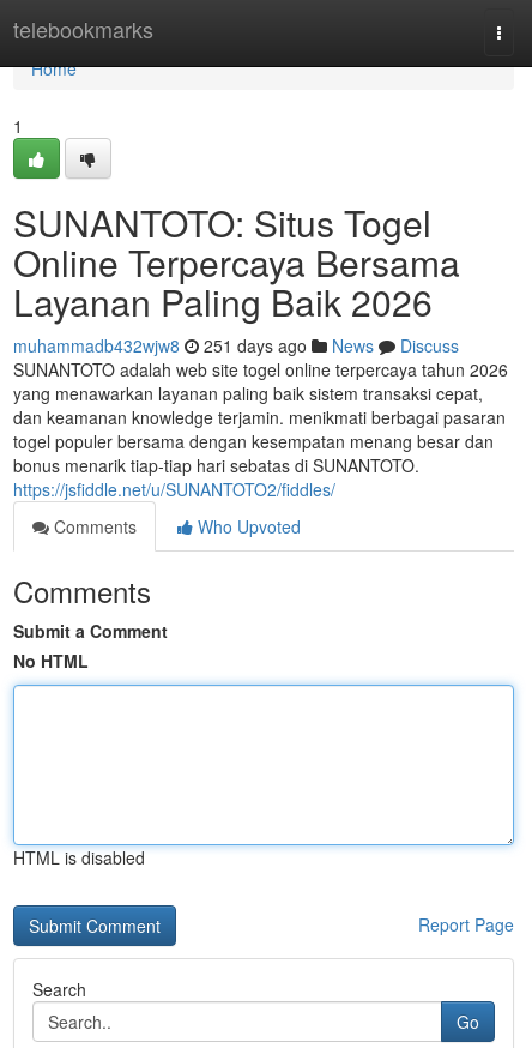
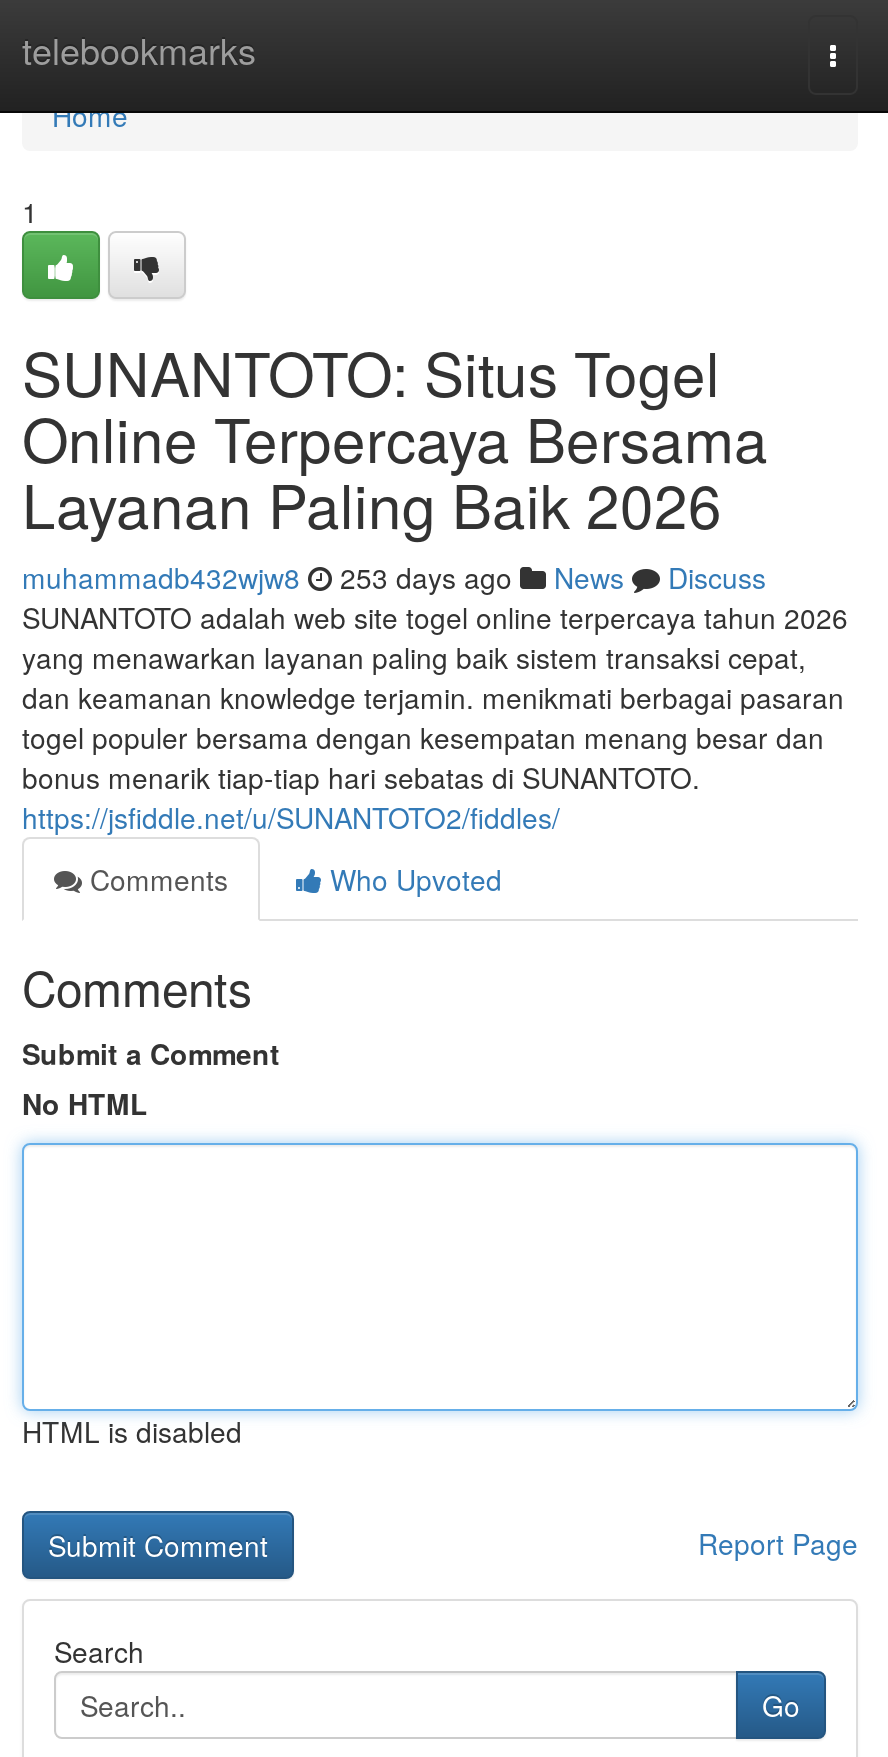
- muhammadb432wjw8 251 days ago News Discuss
+ muhammadb432wjw8 253 days ago News Discuss
